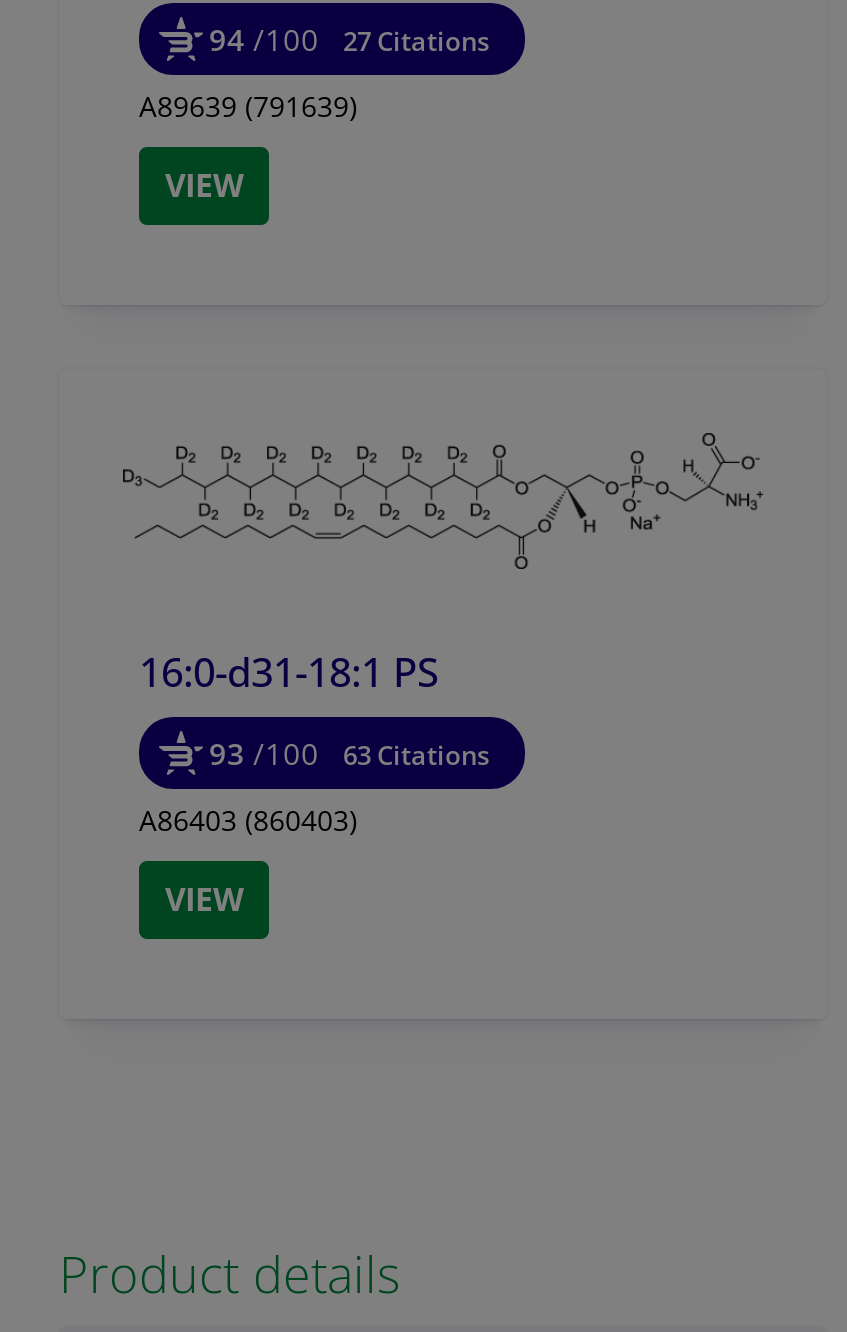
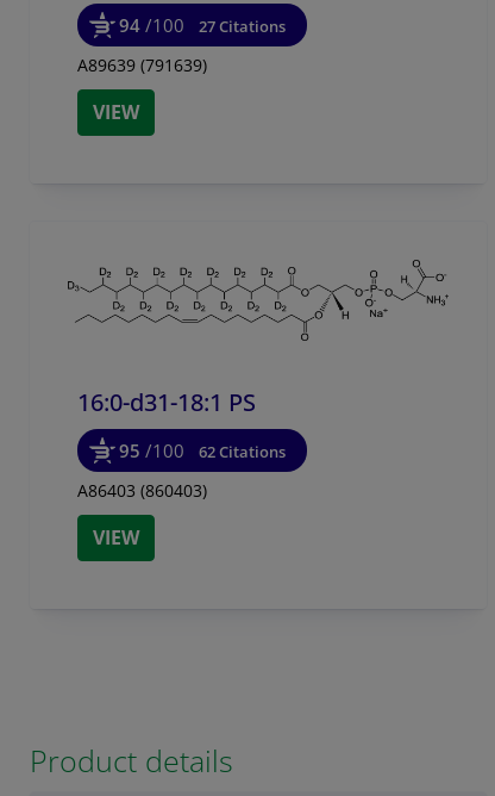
- 93 /100
+ 95 /100

- 63 Citations
+ 62 Citations
